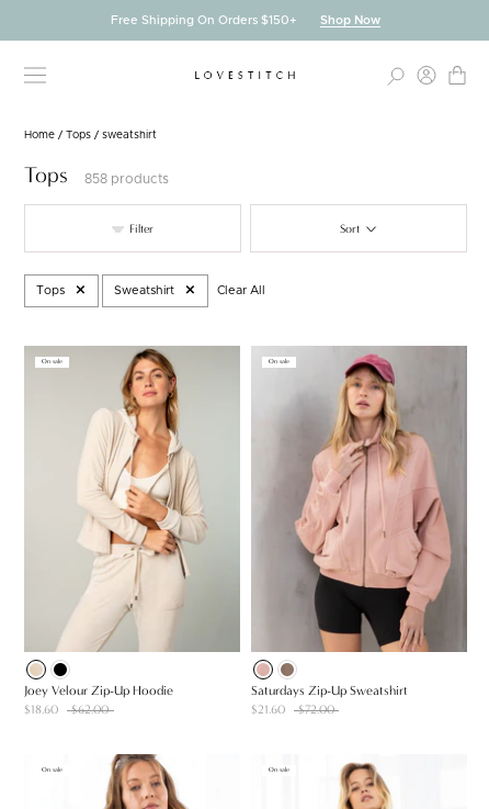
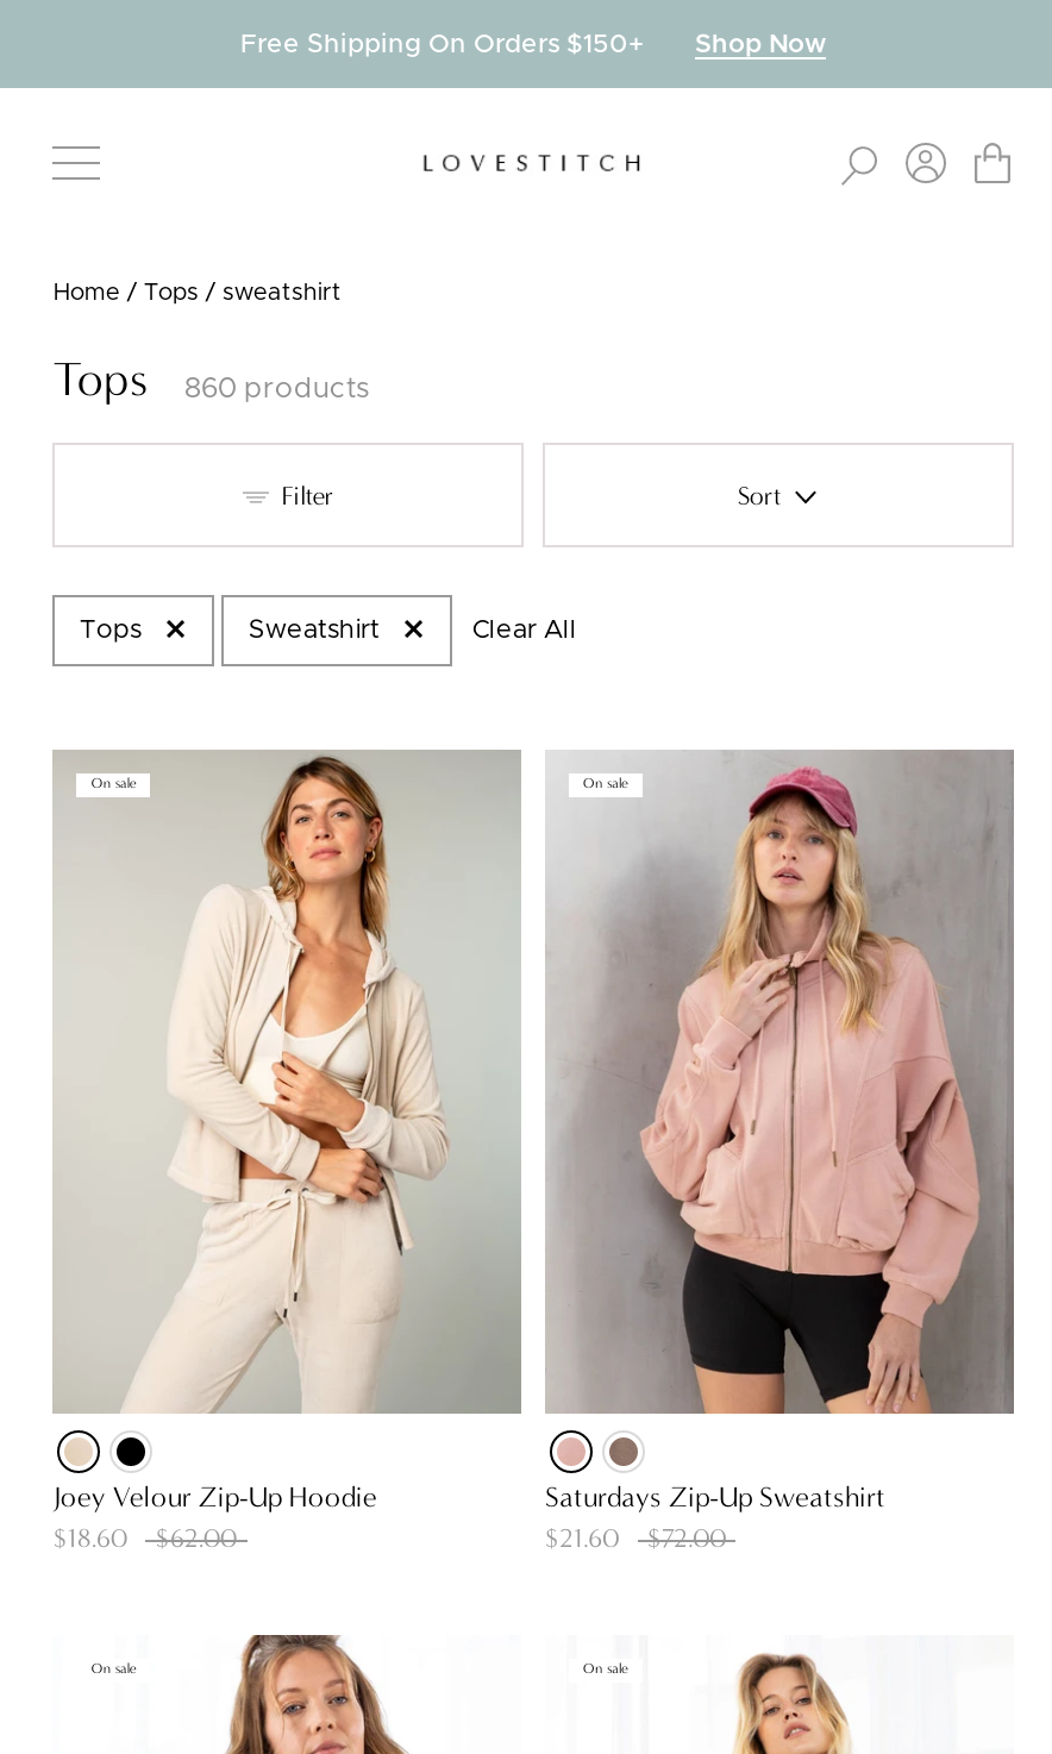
- Tops 858 products
+ Tops 860 products
